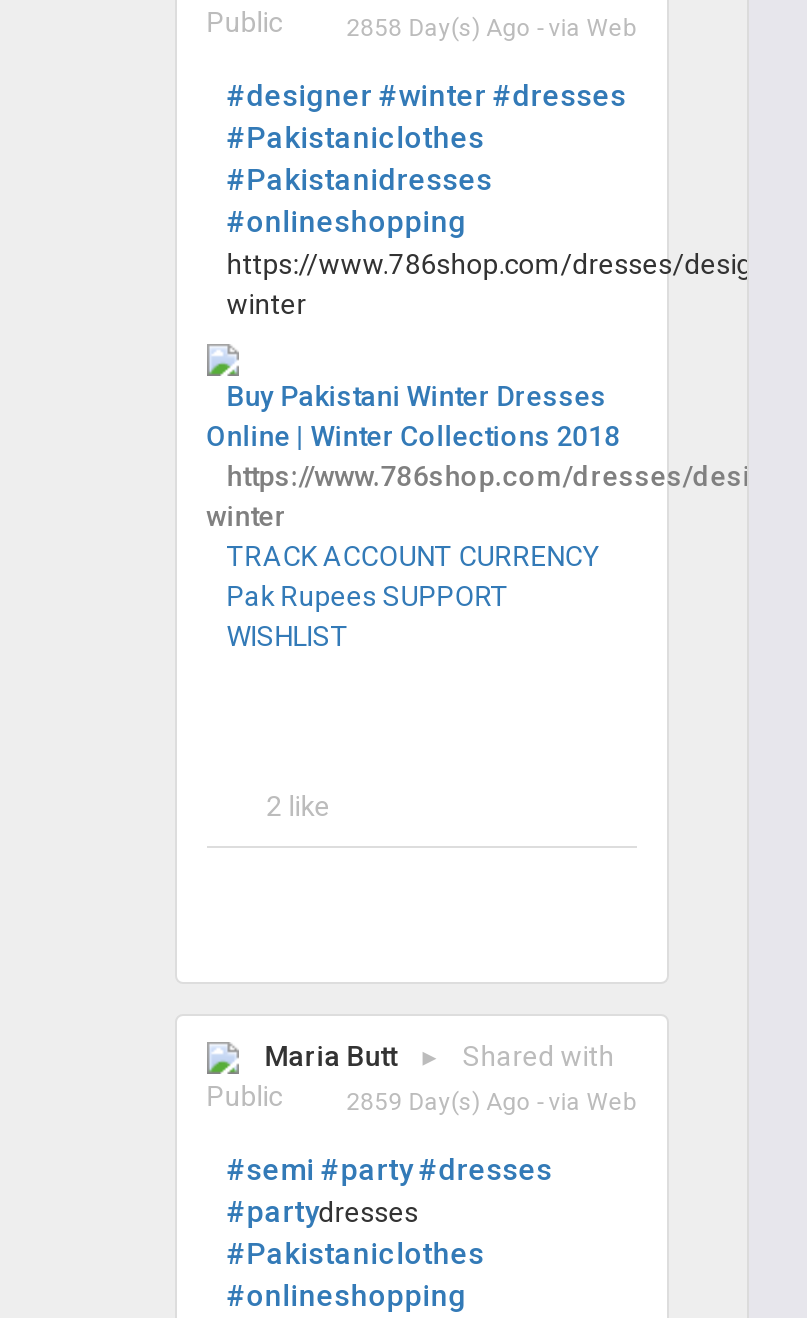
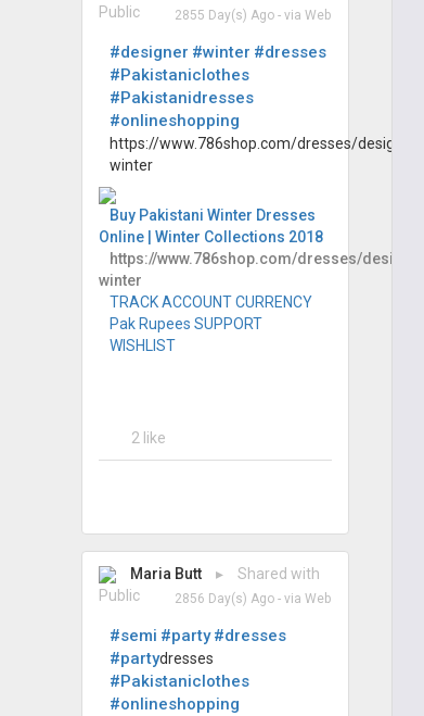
- 2858 Day(s) Ago - via Web
+ 2855 Day(s) Ago - via Web

- 2859 Day(s) Ago - via Web
+ 2856 Day(s) Ago - via Web
